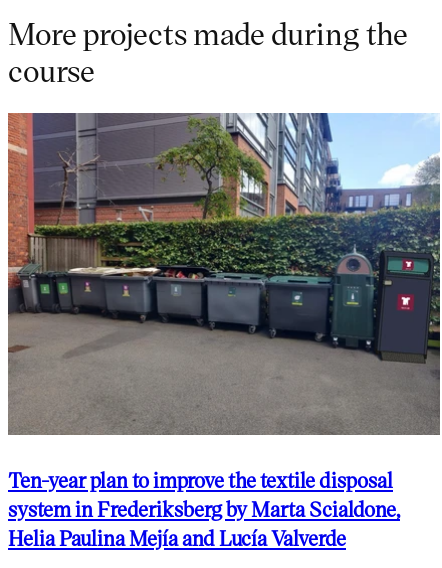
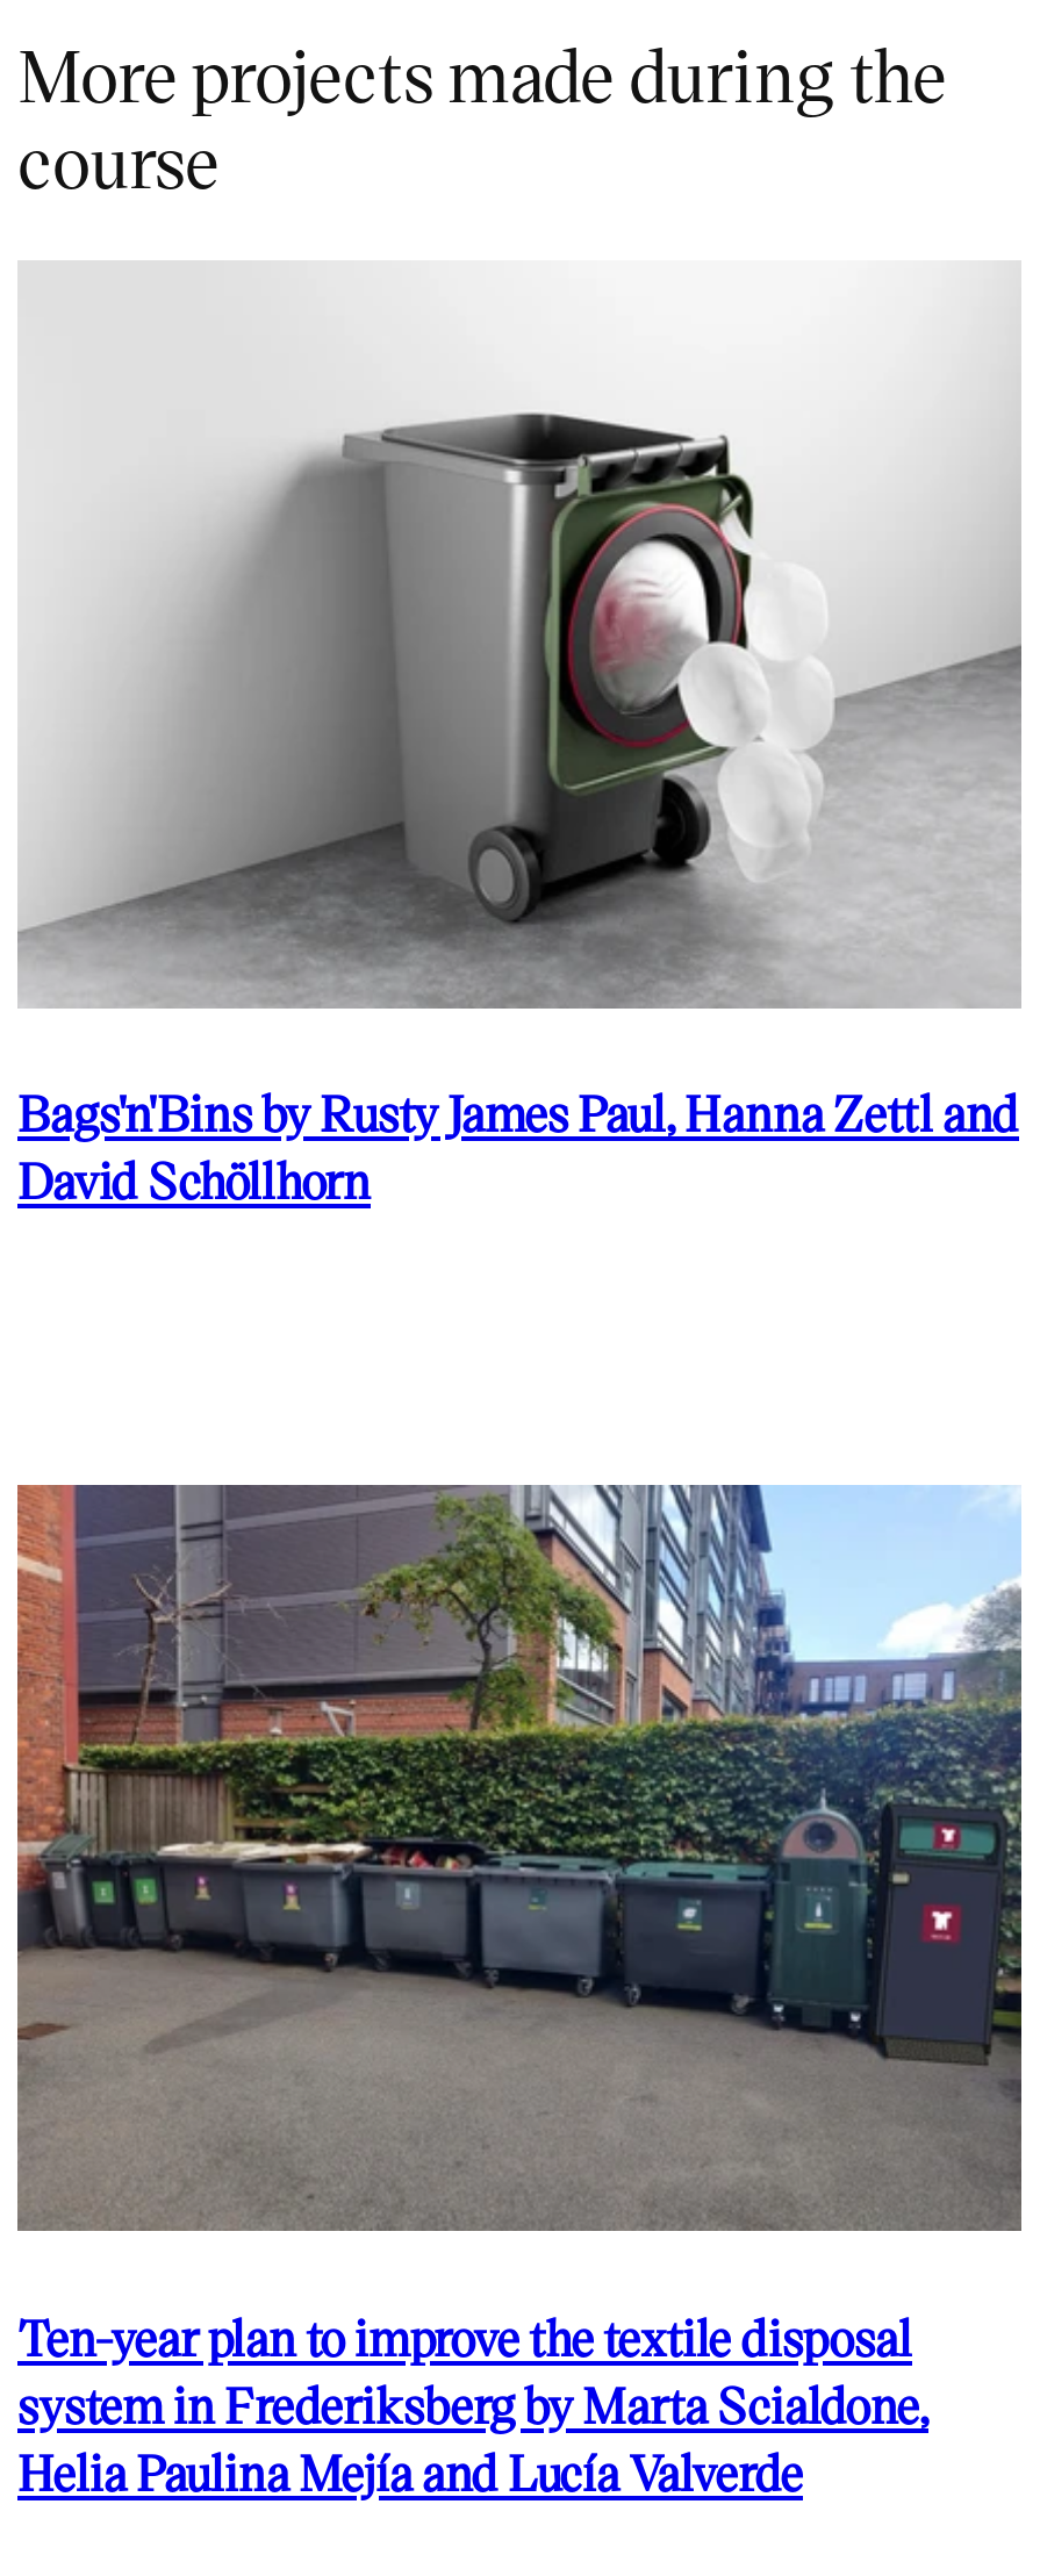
+ [image]
+ Bags'n'Bins by Rusty James Paul, Hanna Zettl and
+ David Schöllhorn
